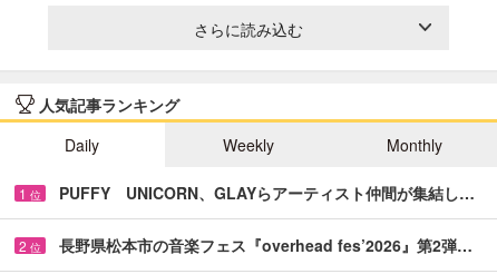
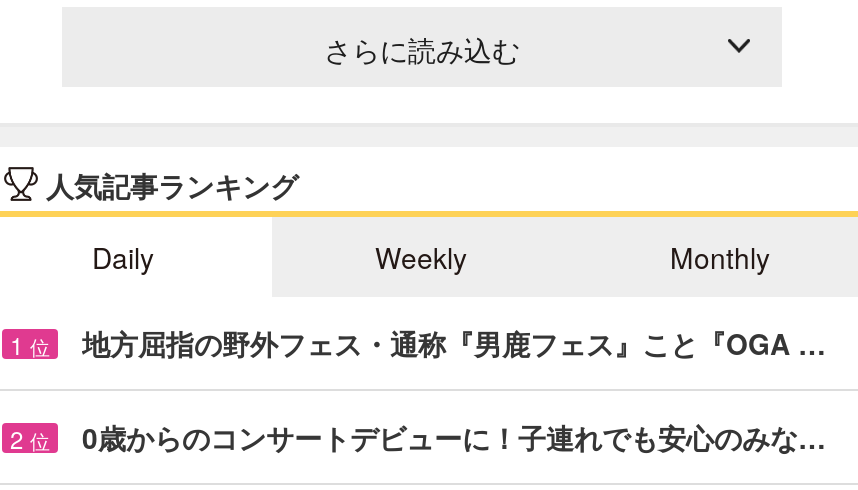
- PUFFY UNICORN、GLAYらアーティスト仲間が集結し…
+ 地方屈指の野外フェス・通称『男鹿フェス』こと『OGA …

- 長野県松本市の音楽フェス『overhead fes’2026』第2弾…
+ 0歳からのコンサートデビューに！子連れでも安心のみな…
